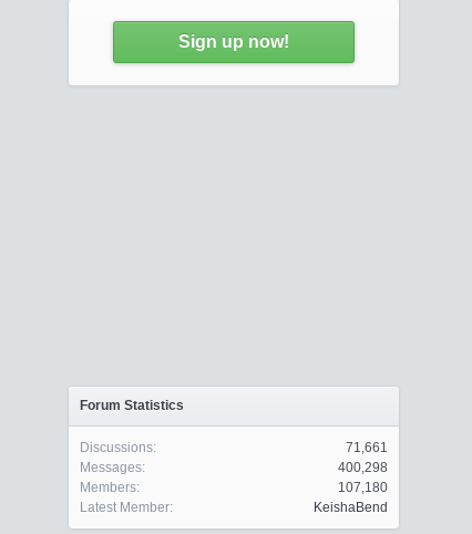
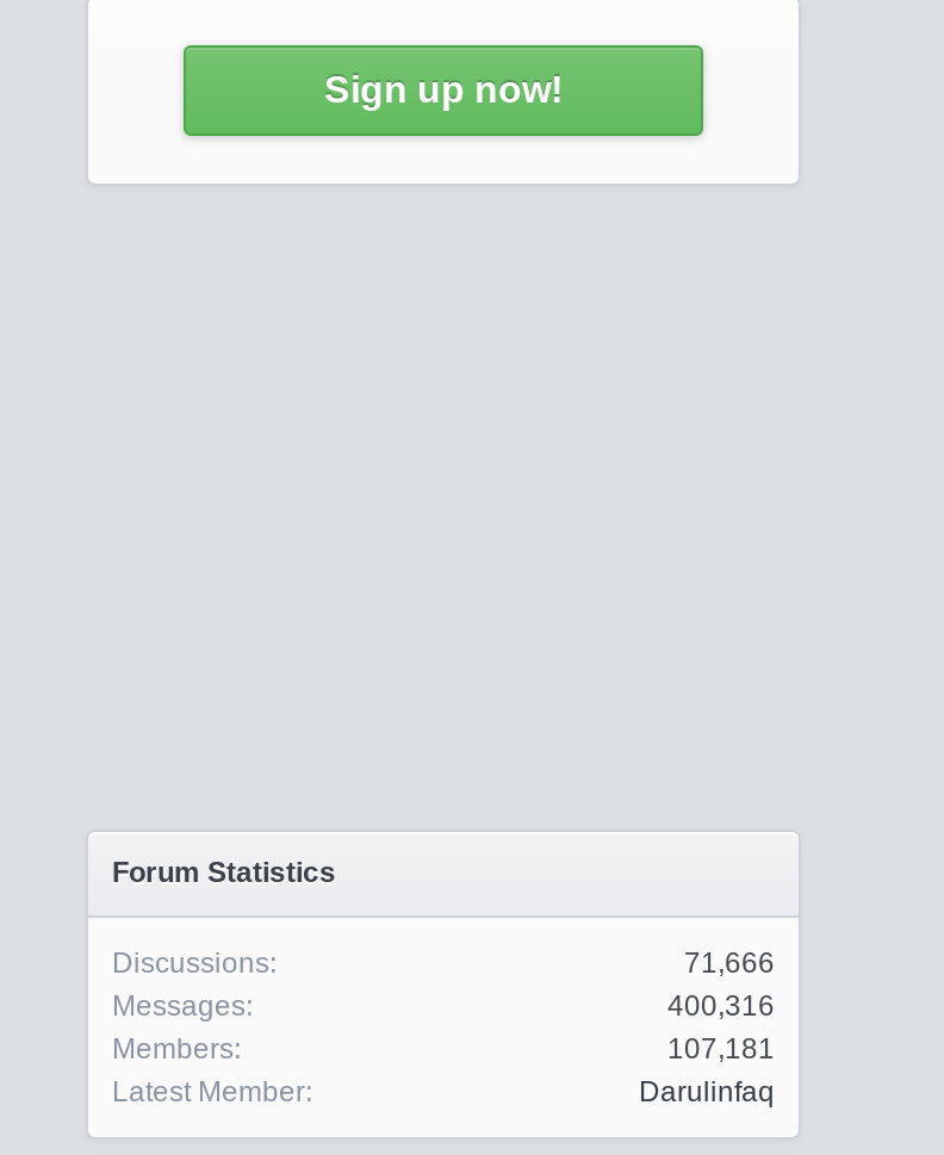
- 71,661
+ 71,666

- 400,298
+ 400,316

- 107,180
+ 107,181

- KeishaBend
+ Darulinfaq
